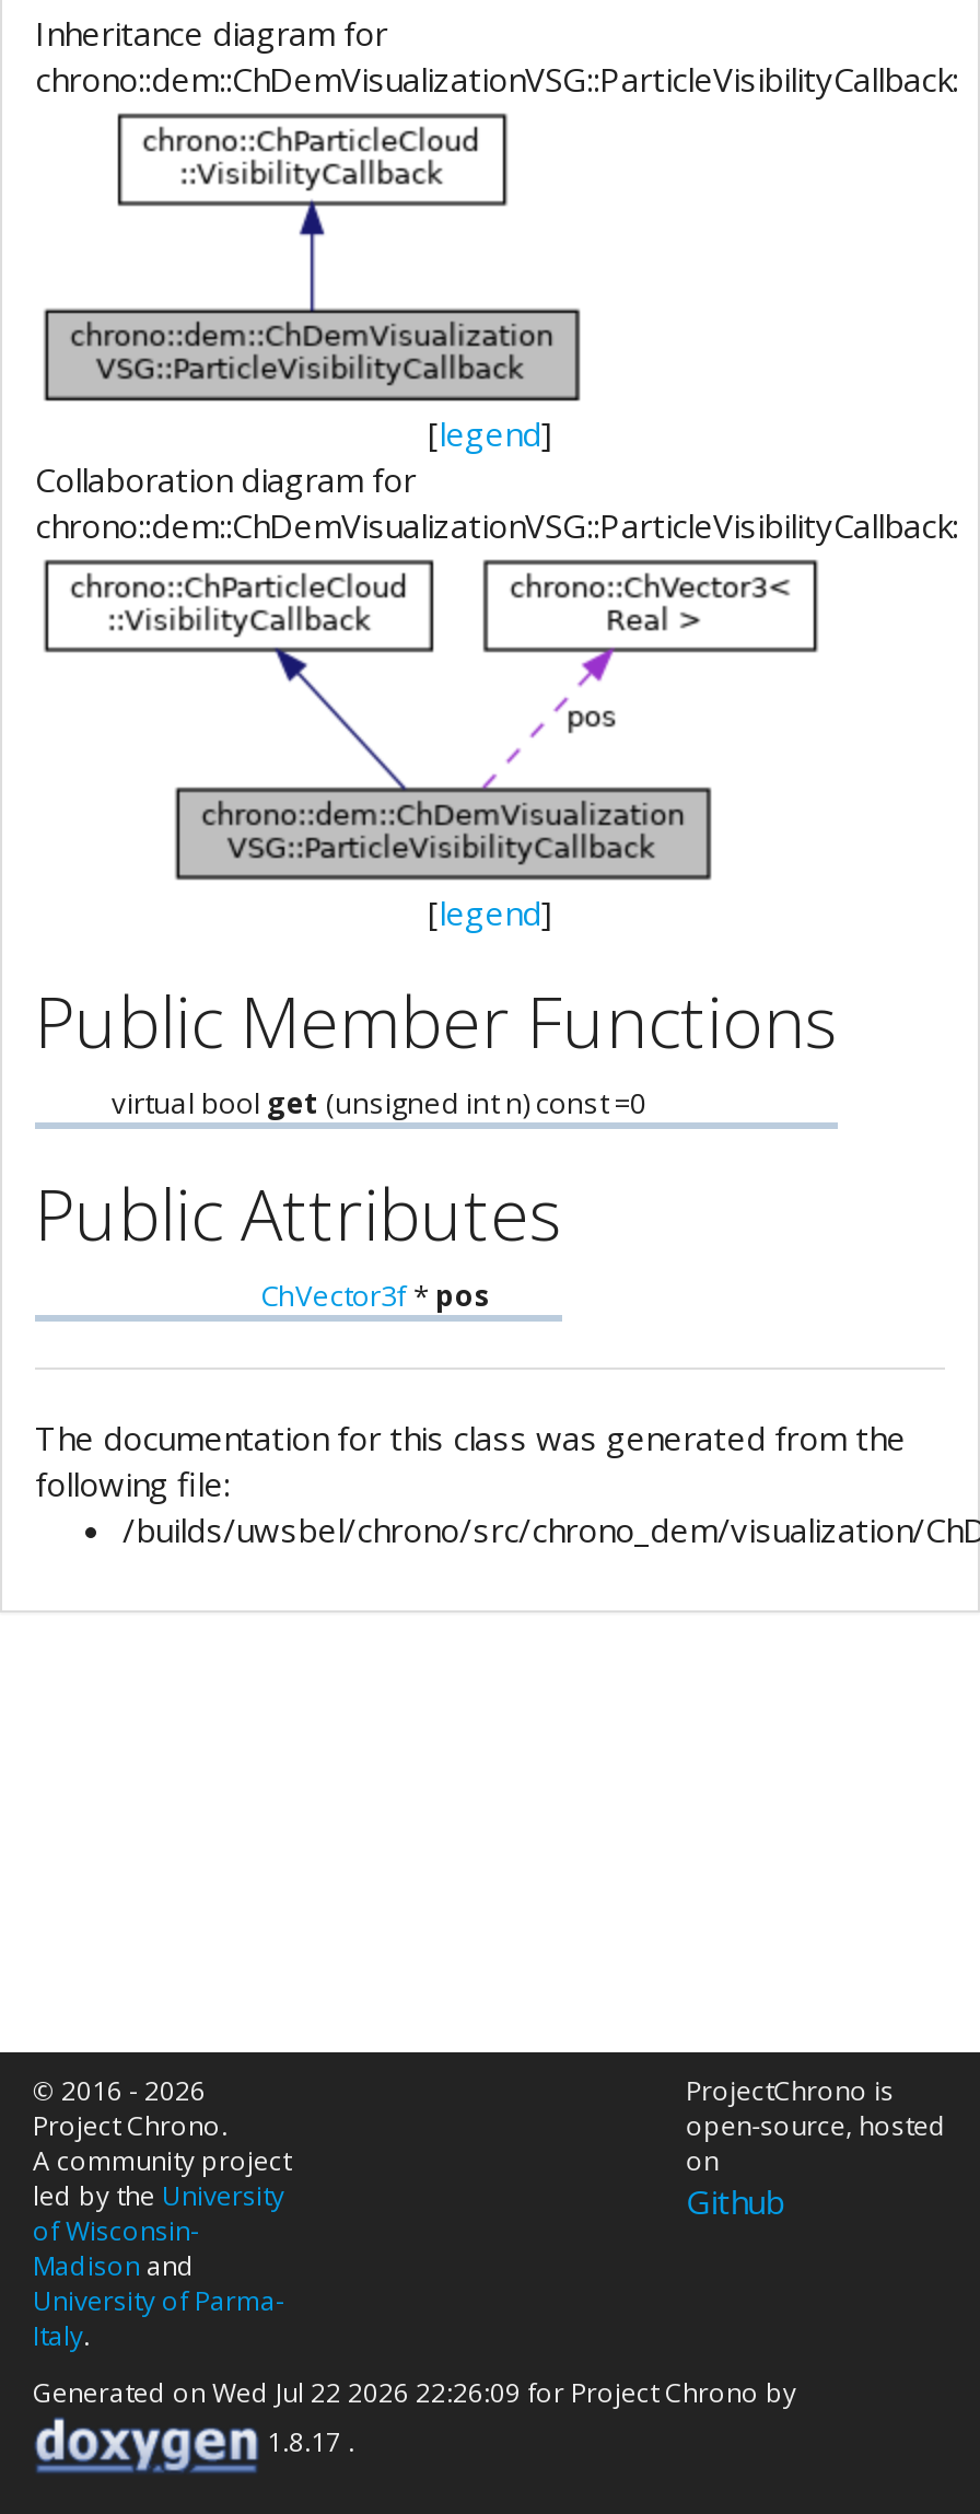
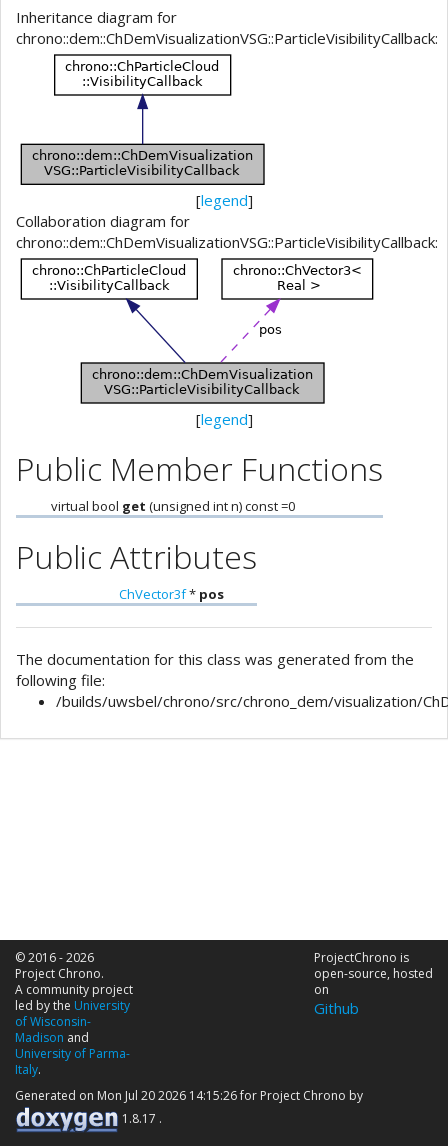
- Generated on Wed Jul 22 2026 22:26:09 for Project Chrono by
+ Generated on Mon Jul 20 2026 14:15:26 for Project Chrono by
